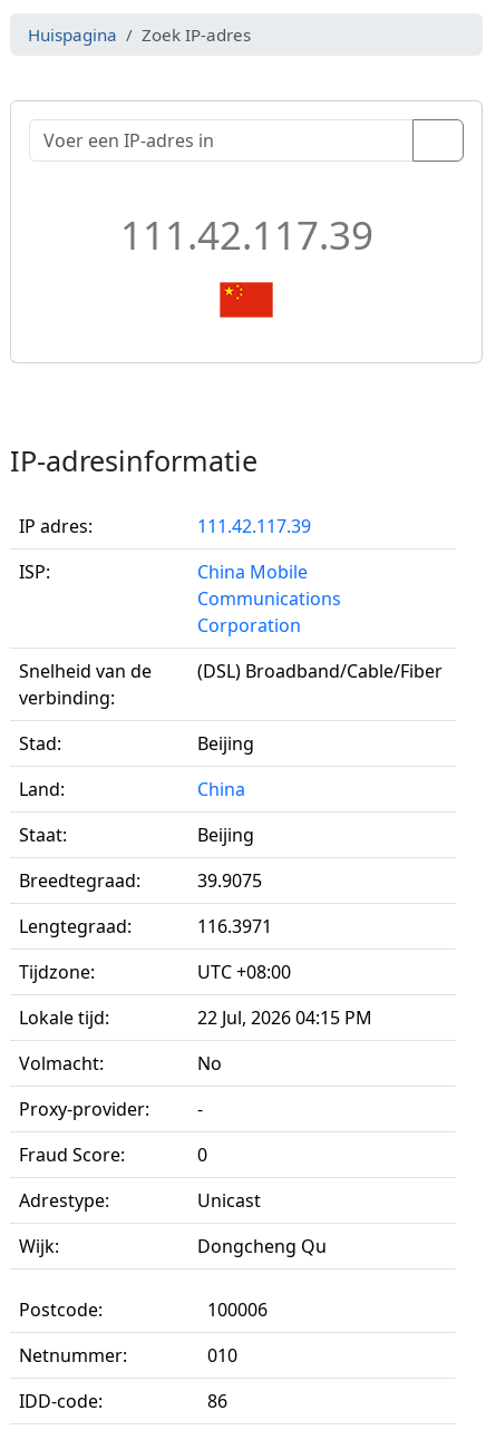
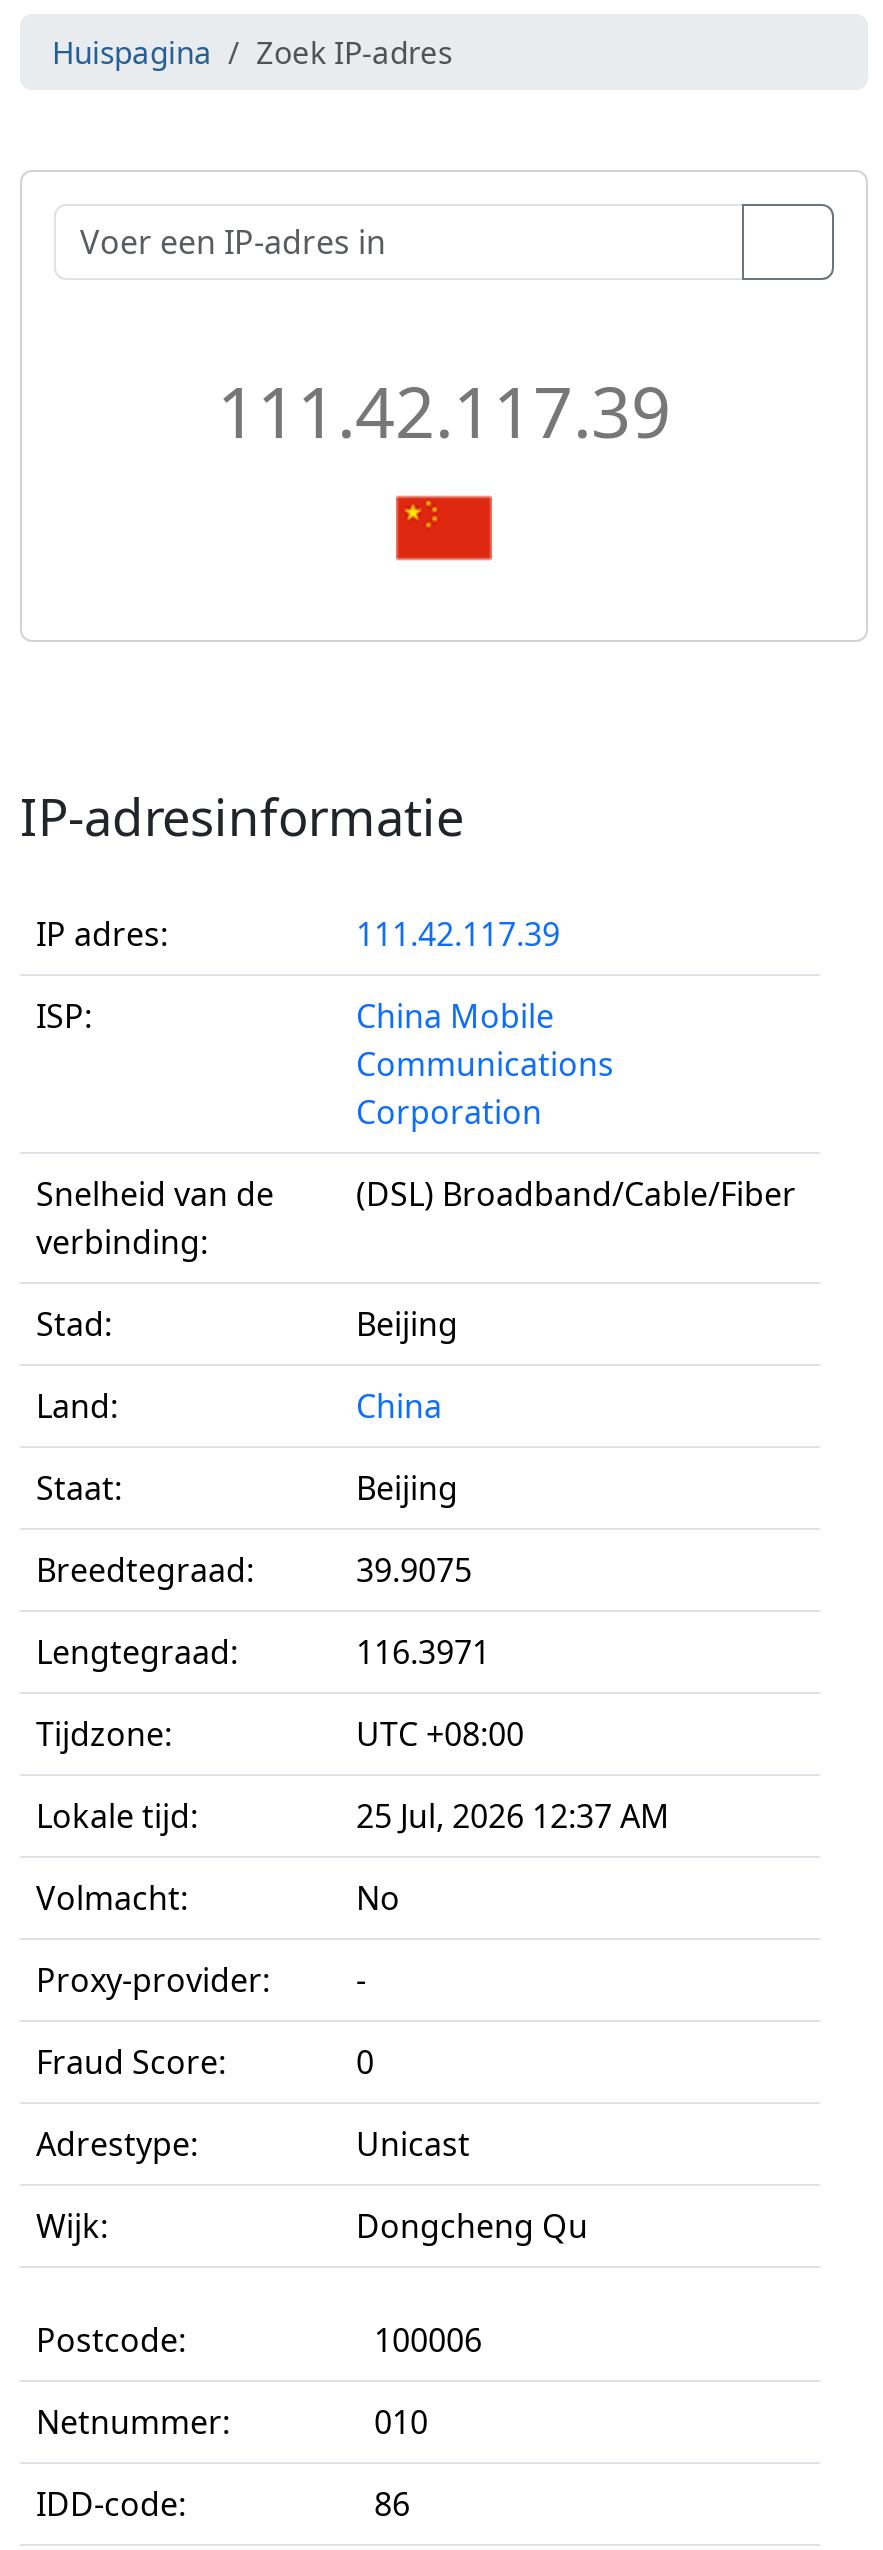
- 22 Jul, 2026 04:15 PM
+ 25 Jul, 2026 12:37 AM
